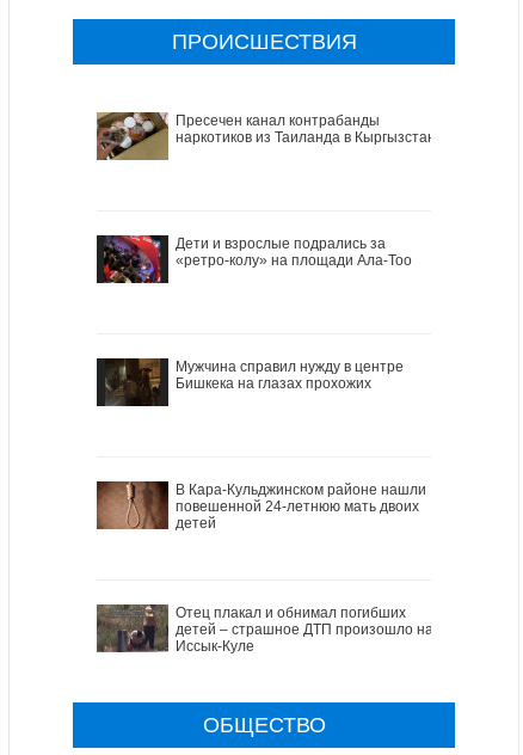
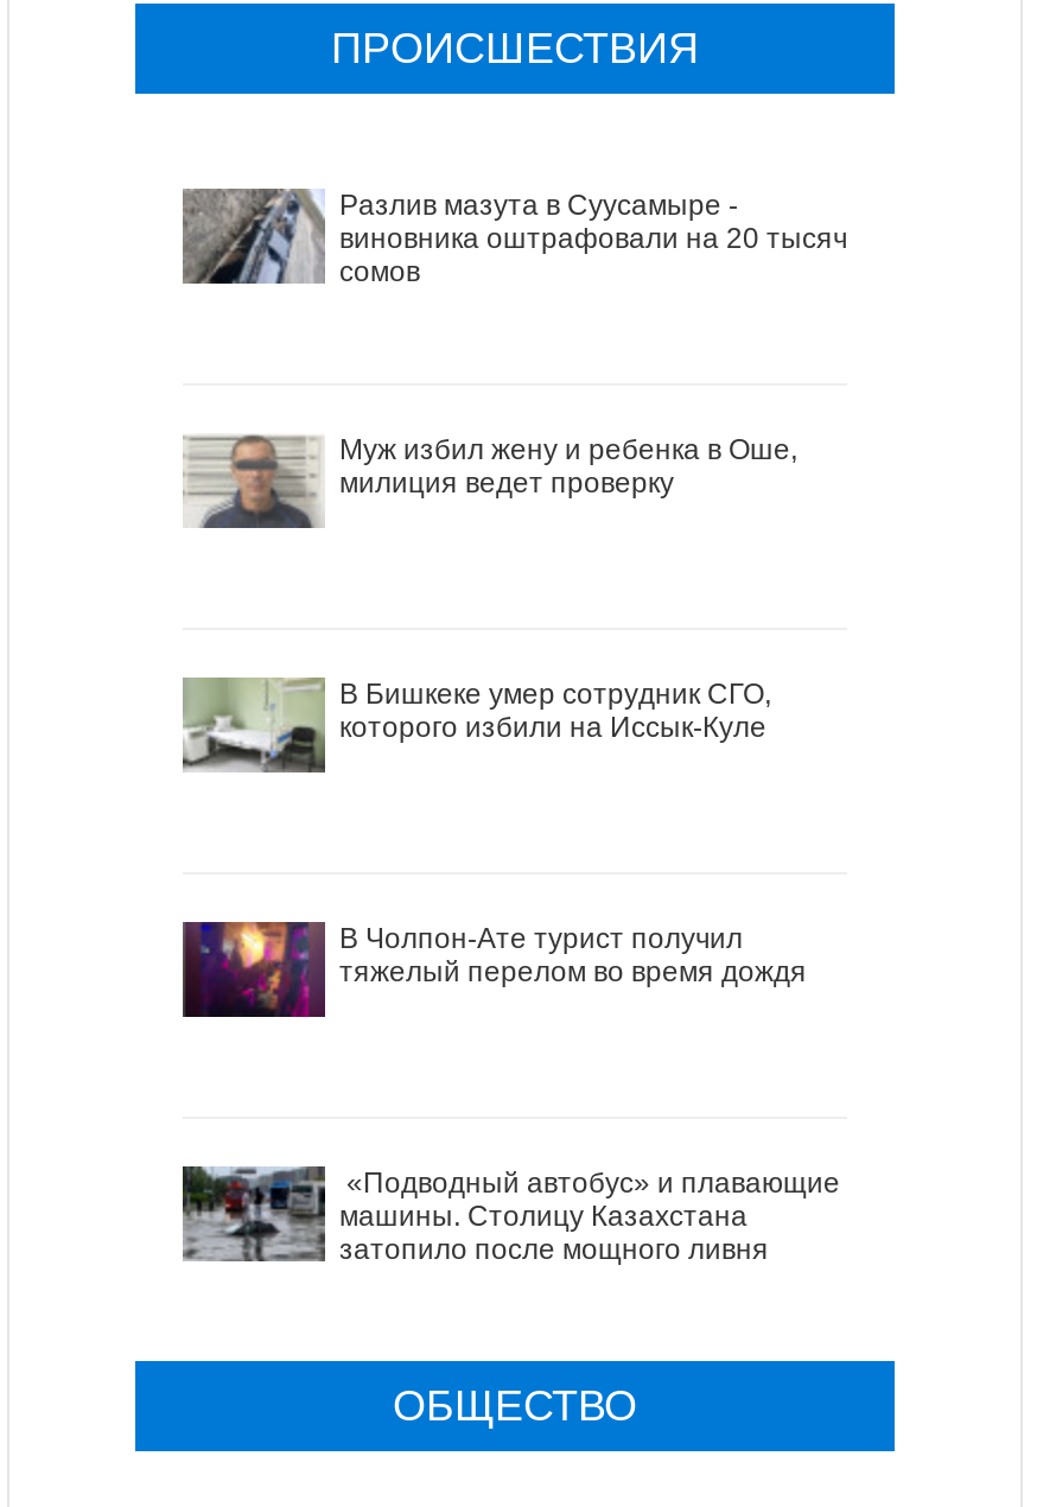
- [image]
- Пресечен канал контрабанды
- наркотиков из Таиланда в Кыргызстан
+ [image]
+ Разлив мазута в Суусамыре -
+ виновника оштрафовали на 20 тысяч
+ сомов

- [image]
- Дети и взрослые подрались за
- «ретро-колу» на площади Ала-Тоо
+ [image]
+ Муж избил жену и ребенка в Оше,
+ милиция ведет проверку

- [image]
- Мужчина справил нужду в центре
- Бишкека на глазах прохожих
+ [image]
+ В Бишкеке умер сотрудник СГО,
+ которого избили на Иссык-Куле

- [image]
- В Кара-Кульджинском районе нашли
- повешенной 24-летнюю мать двоих
- детей
+ [image]
+ В Чолпон-Ате турист получил
+ тяжелый перелом во время дождя

- [image]
- Отец плакал и обнимал погибших
- детей – страшное ДТП произошло на
- Иссык-Куле
+ [image]
+ «Подводный автобус» и плавающие
+ машины. Столицу Казахстана
+ затопило после мощного ливня
